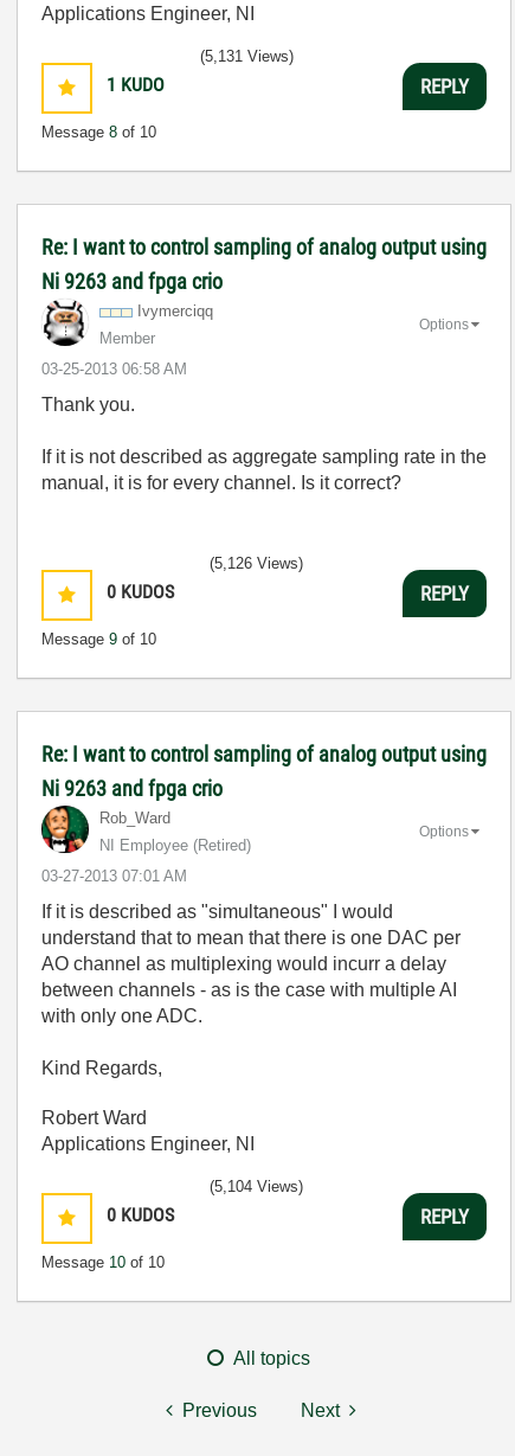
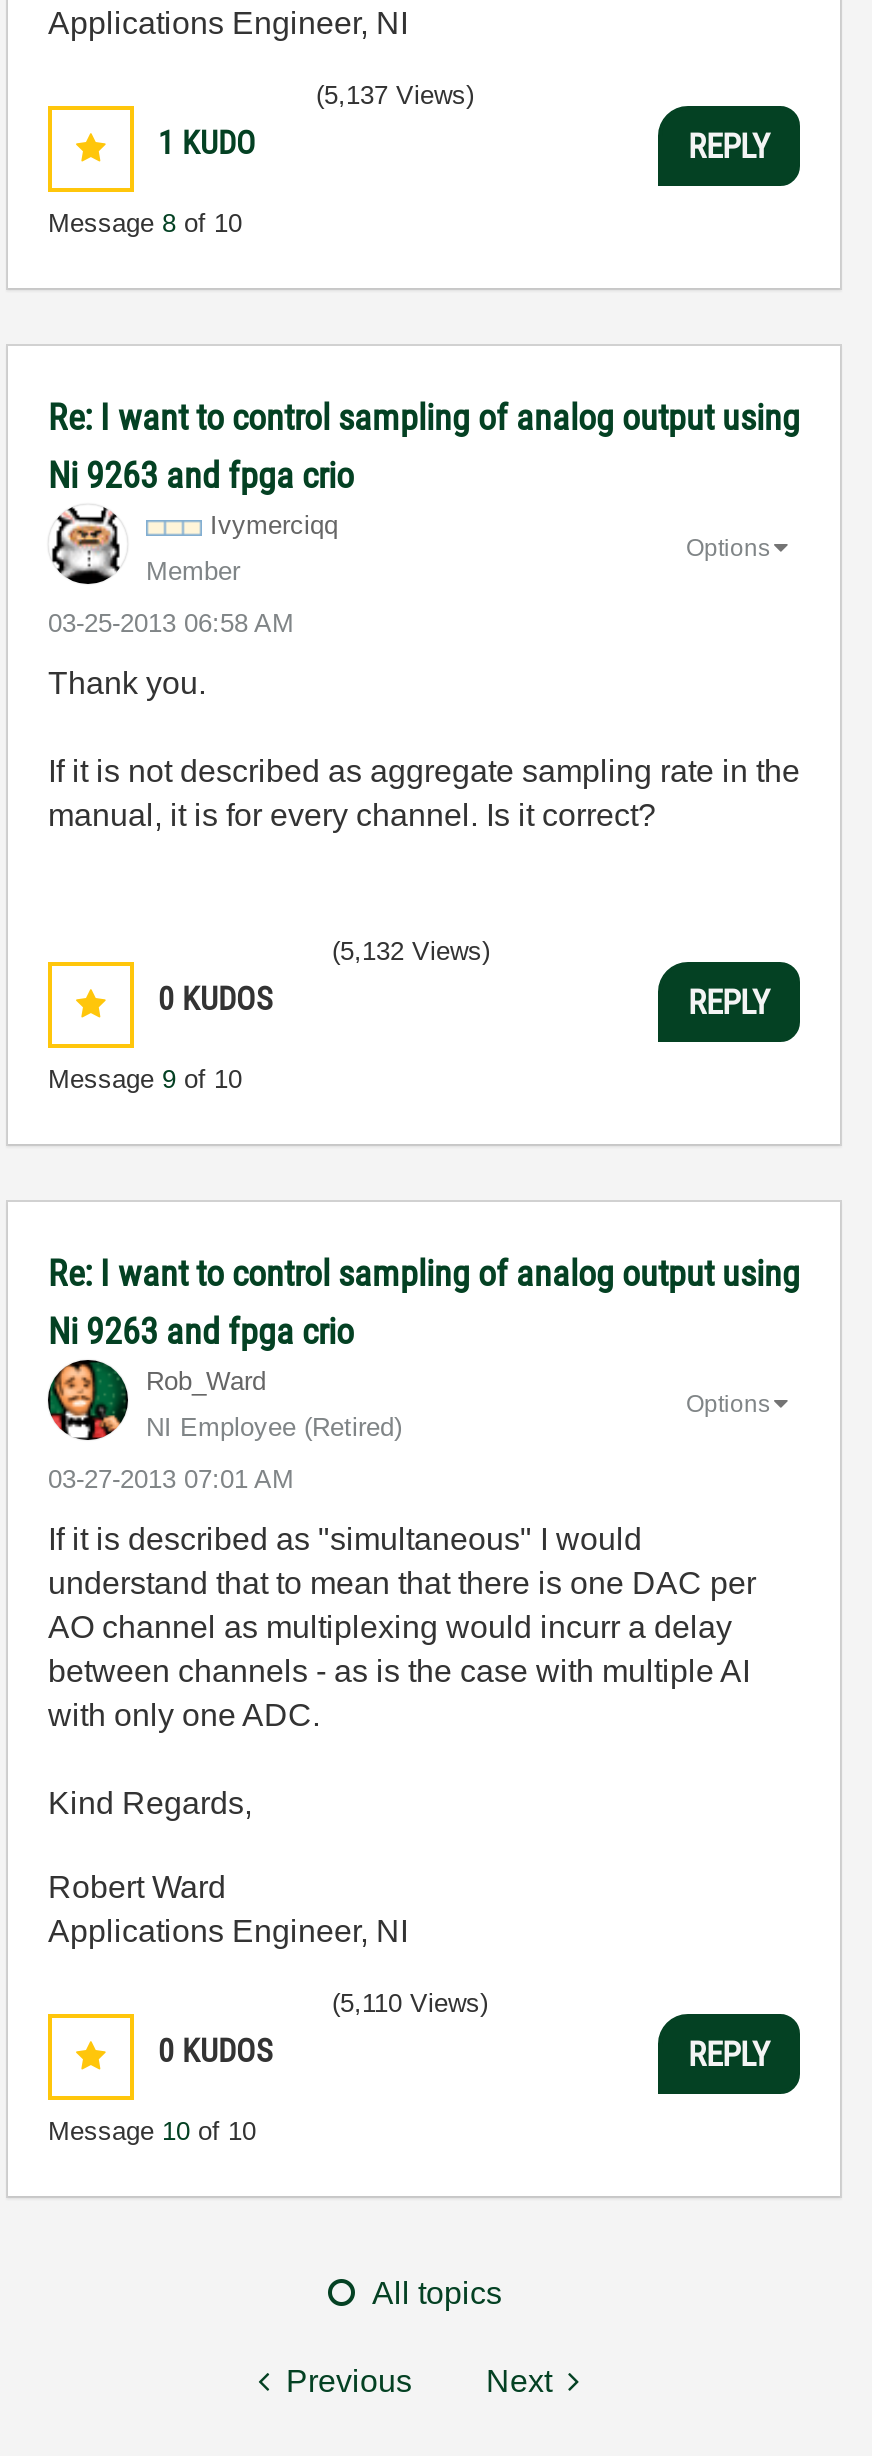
- (5,131 Views)
+ (5,137 Views)

- (5,126 Views)
+ (5,132 Views)

- (5,104 Views)
+ (5,110 Views)
